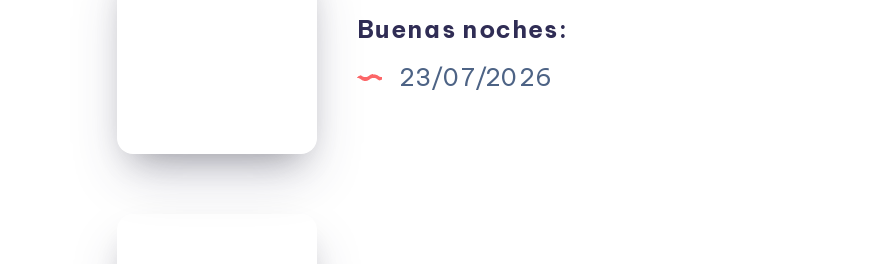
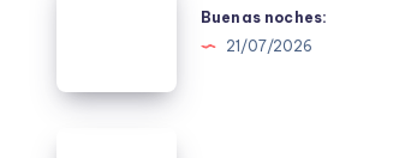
- 23/07/2026
+ 21/07/2026
